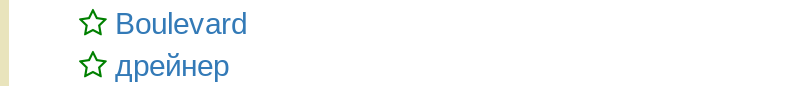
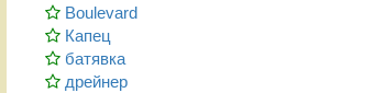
+ Капец
+ батявка
